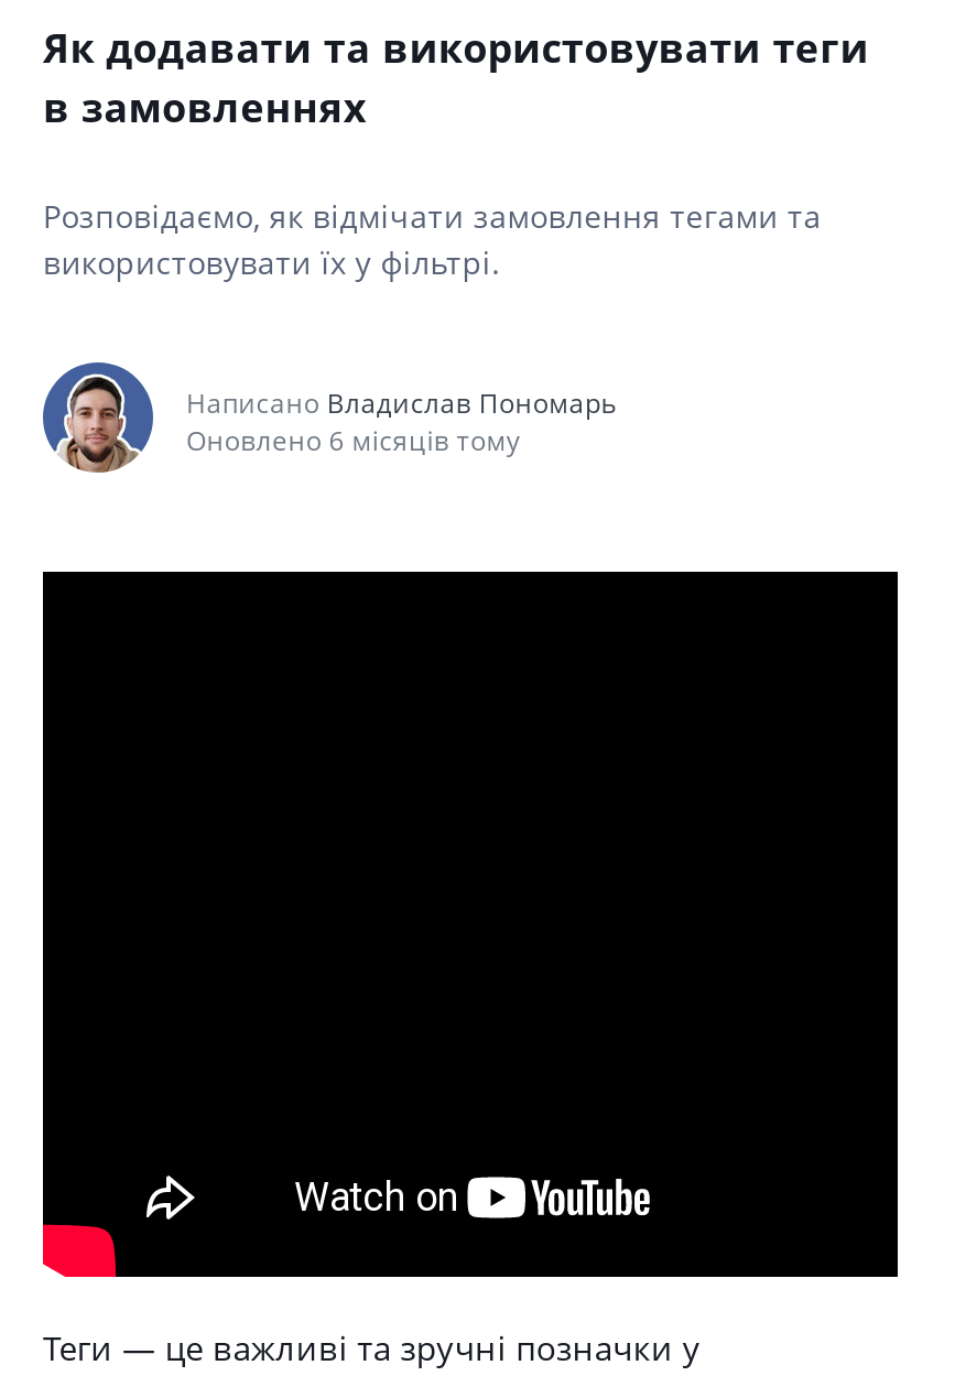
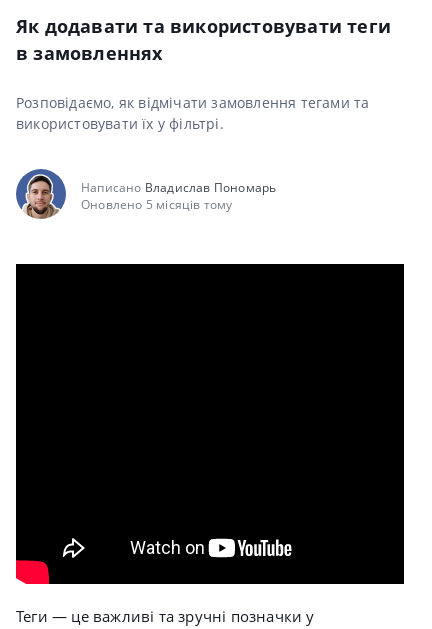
- Оновлено 6 місяців тому
+ Оновлено 5 місяців тому
